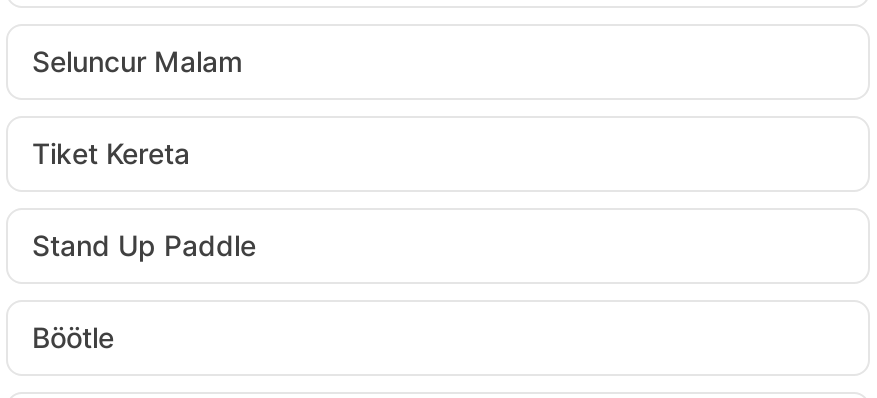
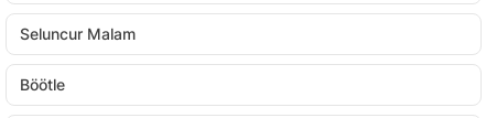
- Tiket Kereta
- Stand Up Paddle
